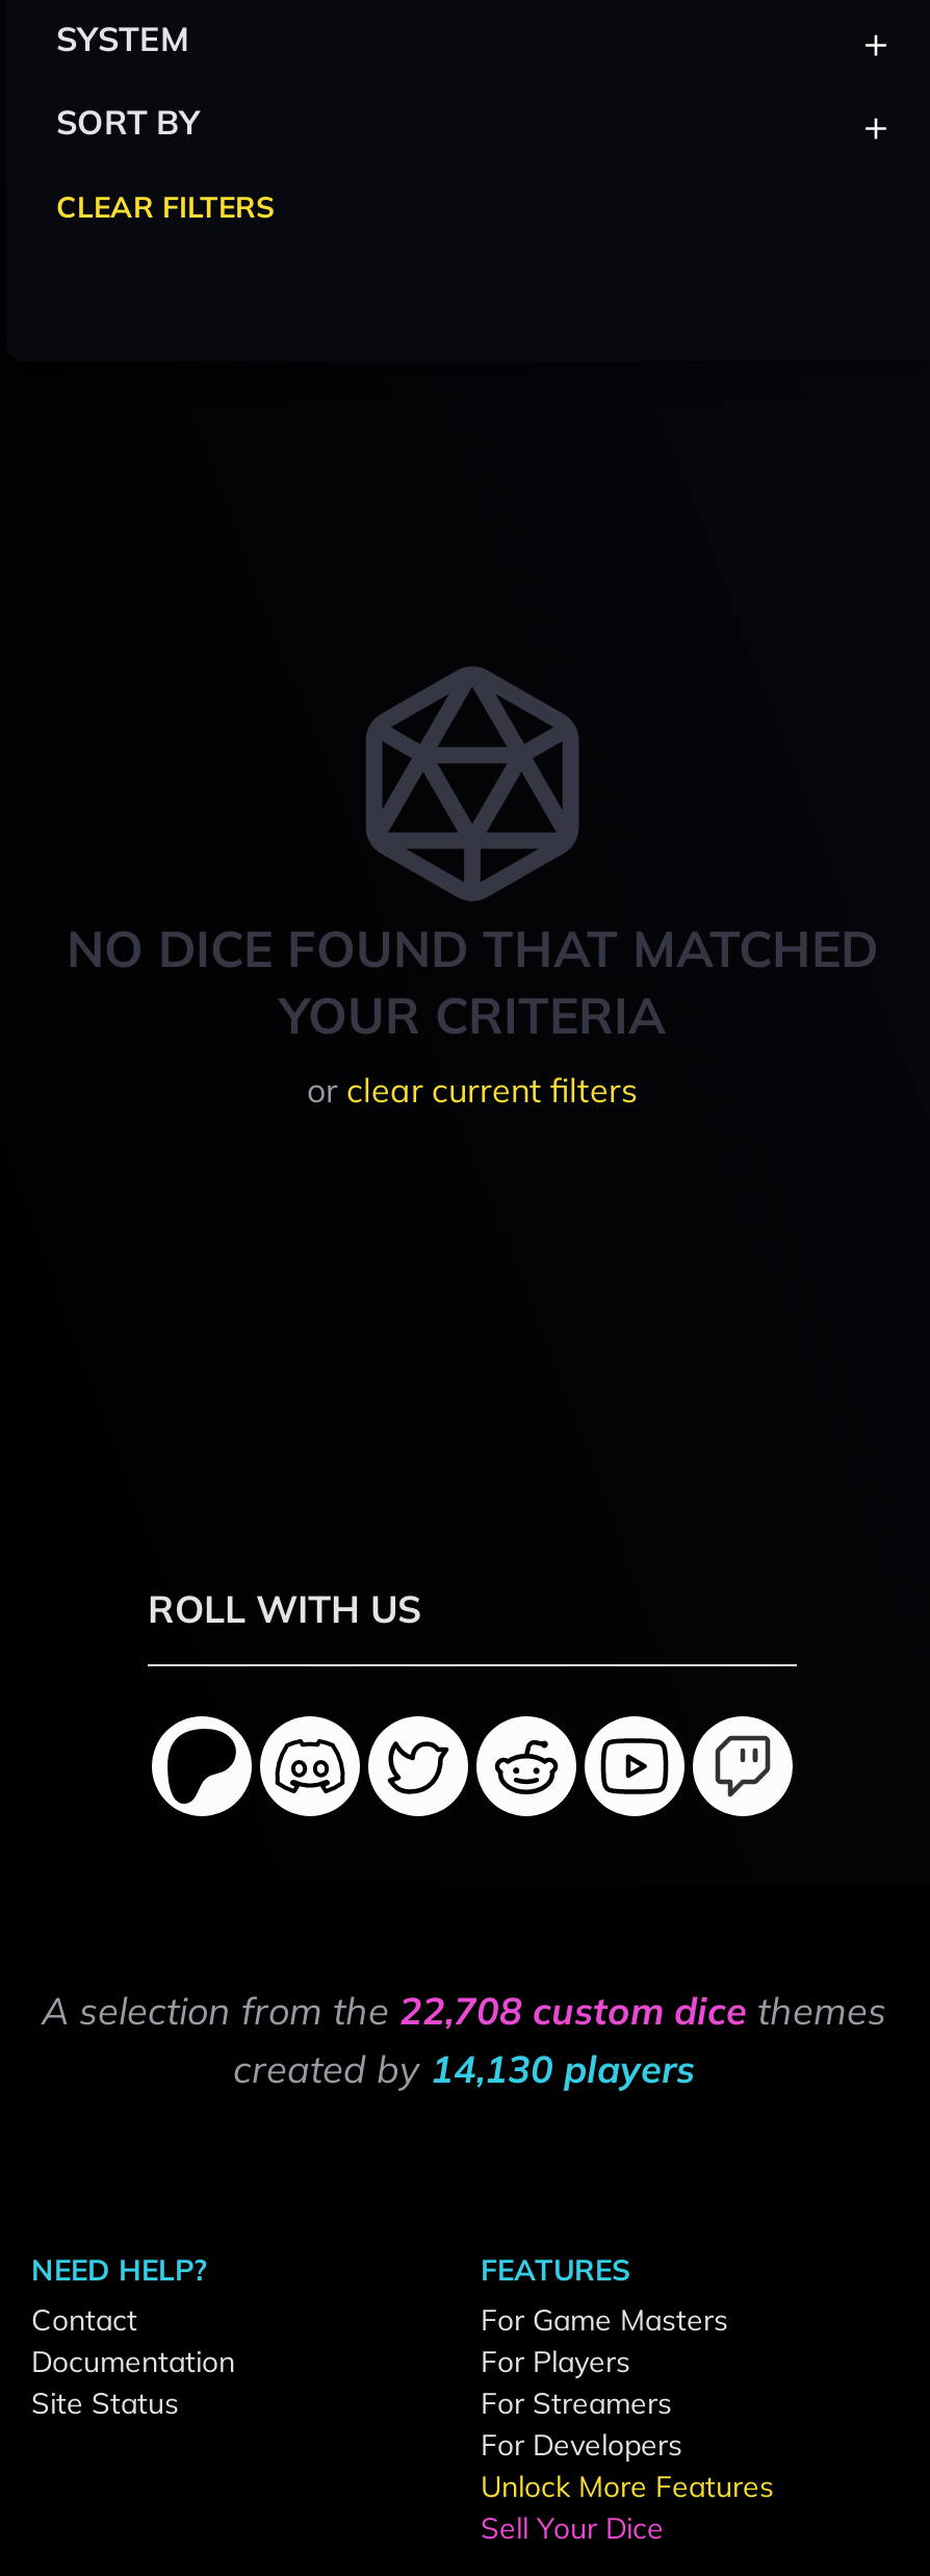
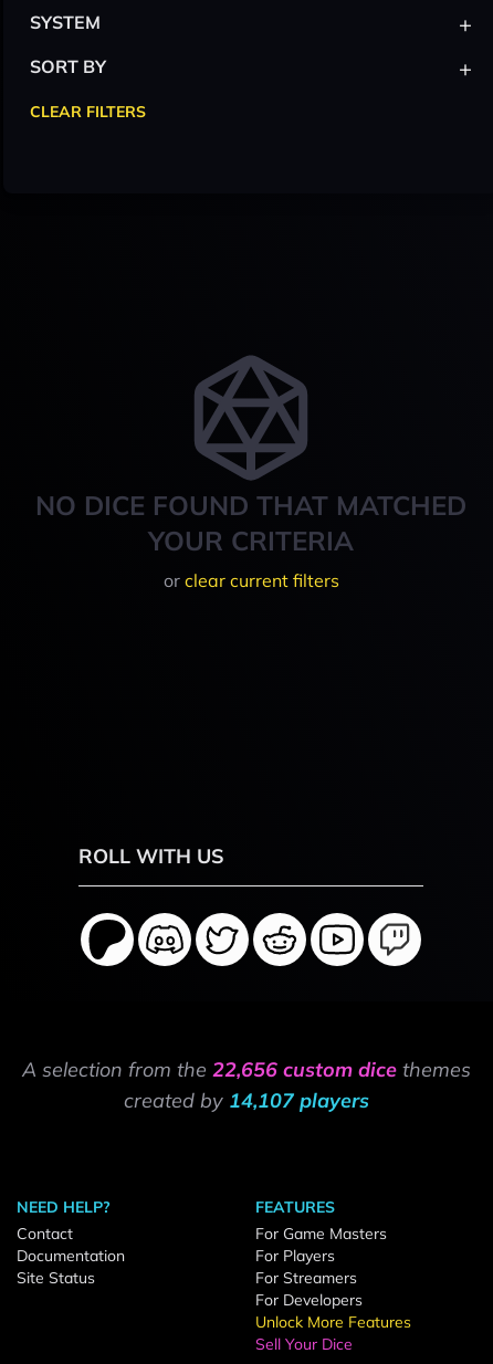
- A selection from the 22,708 custom dice themes
+ A selection from the 22,656 custom dice themes

- created by 14,130 players
+ created by 14,107 players
